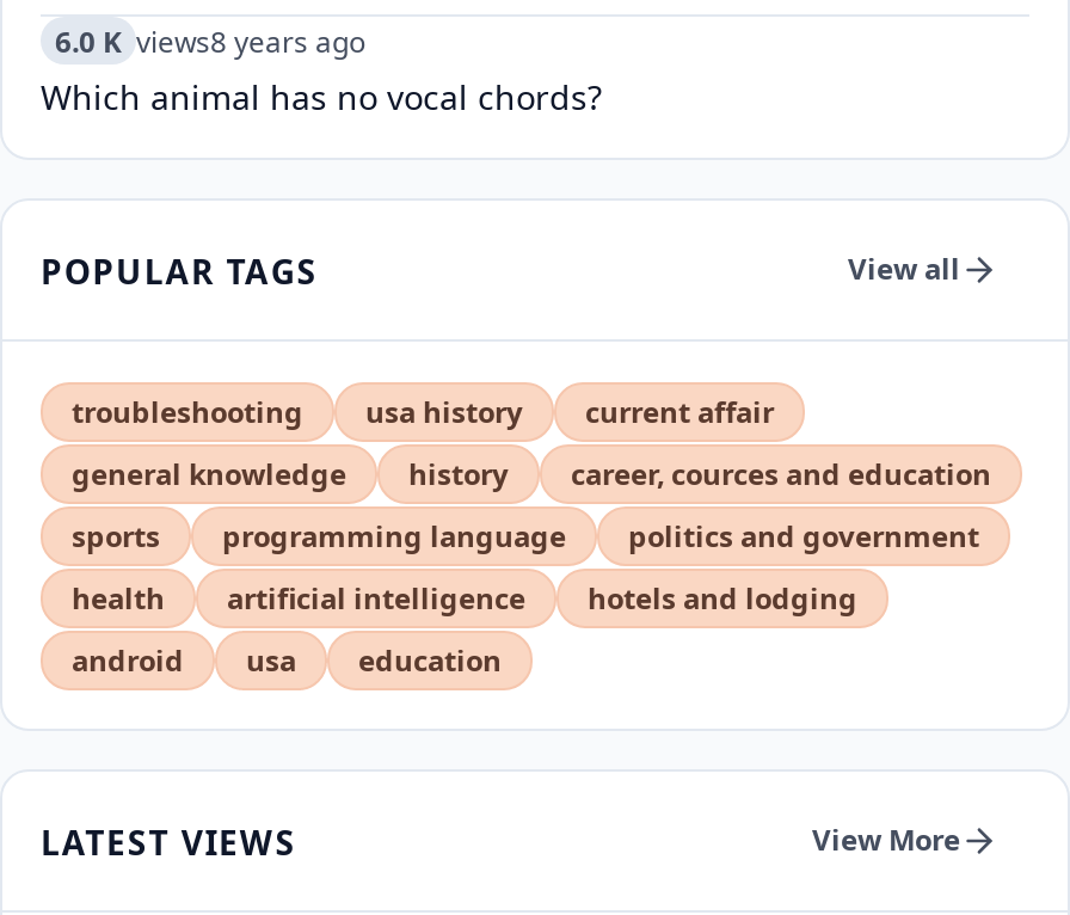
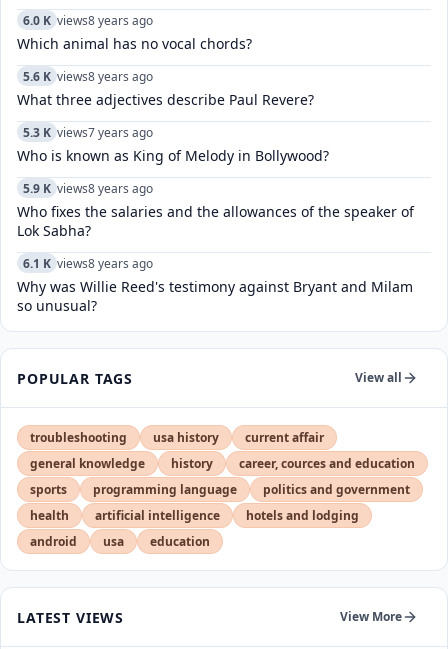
+ 5.6 K views8 years ago
+ What three adjectives describe Paul Revere?
+ 5.3 K views7 years ago
+ Who is known as King of Melody in Bollywood?
+ 5.9 K views8 years ago
+ Who fixes the salaries and the allowances of the speaker of
+ Lok Sabha?
+ 6.1 K views8 years ago
+ Why was Willie Reed's testimony against Bryant and Milam
+ so unusual?
